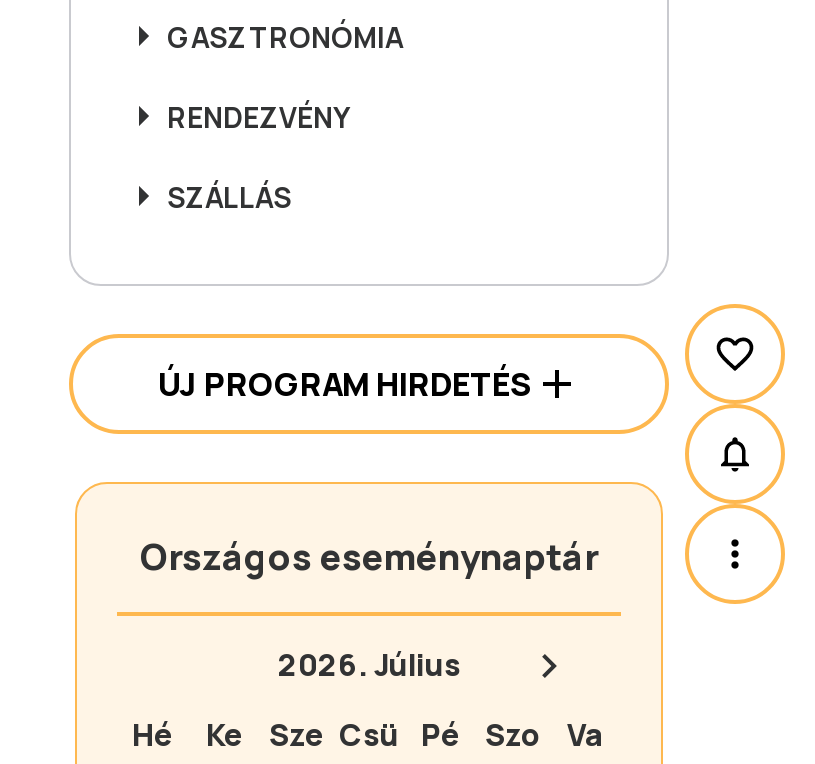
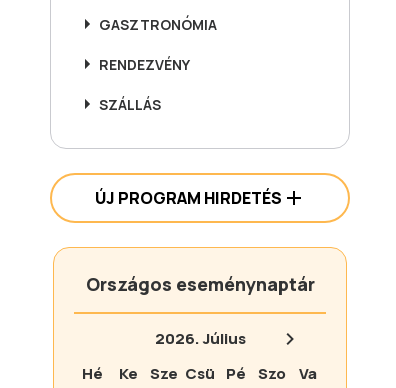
- [image]
